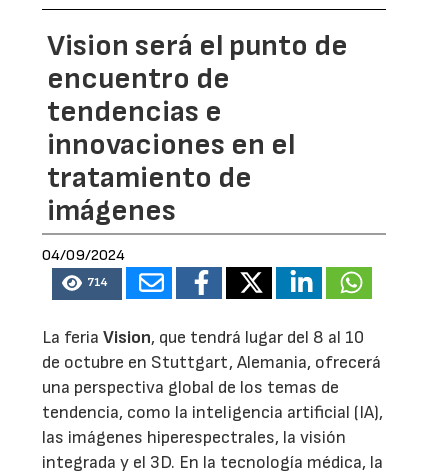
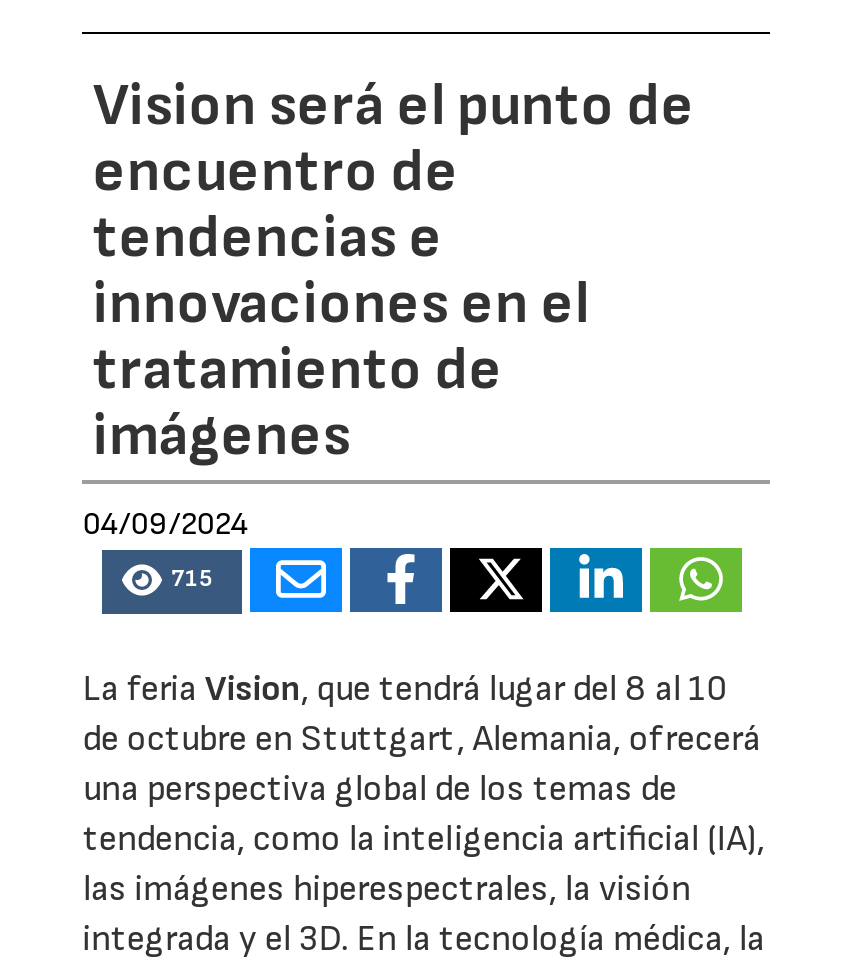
- 714
+ 715
